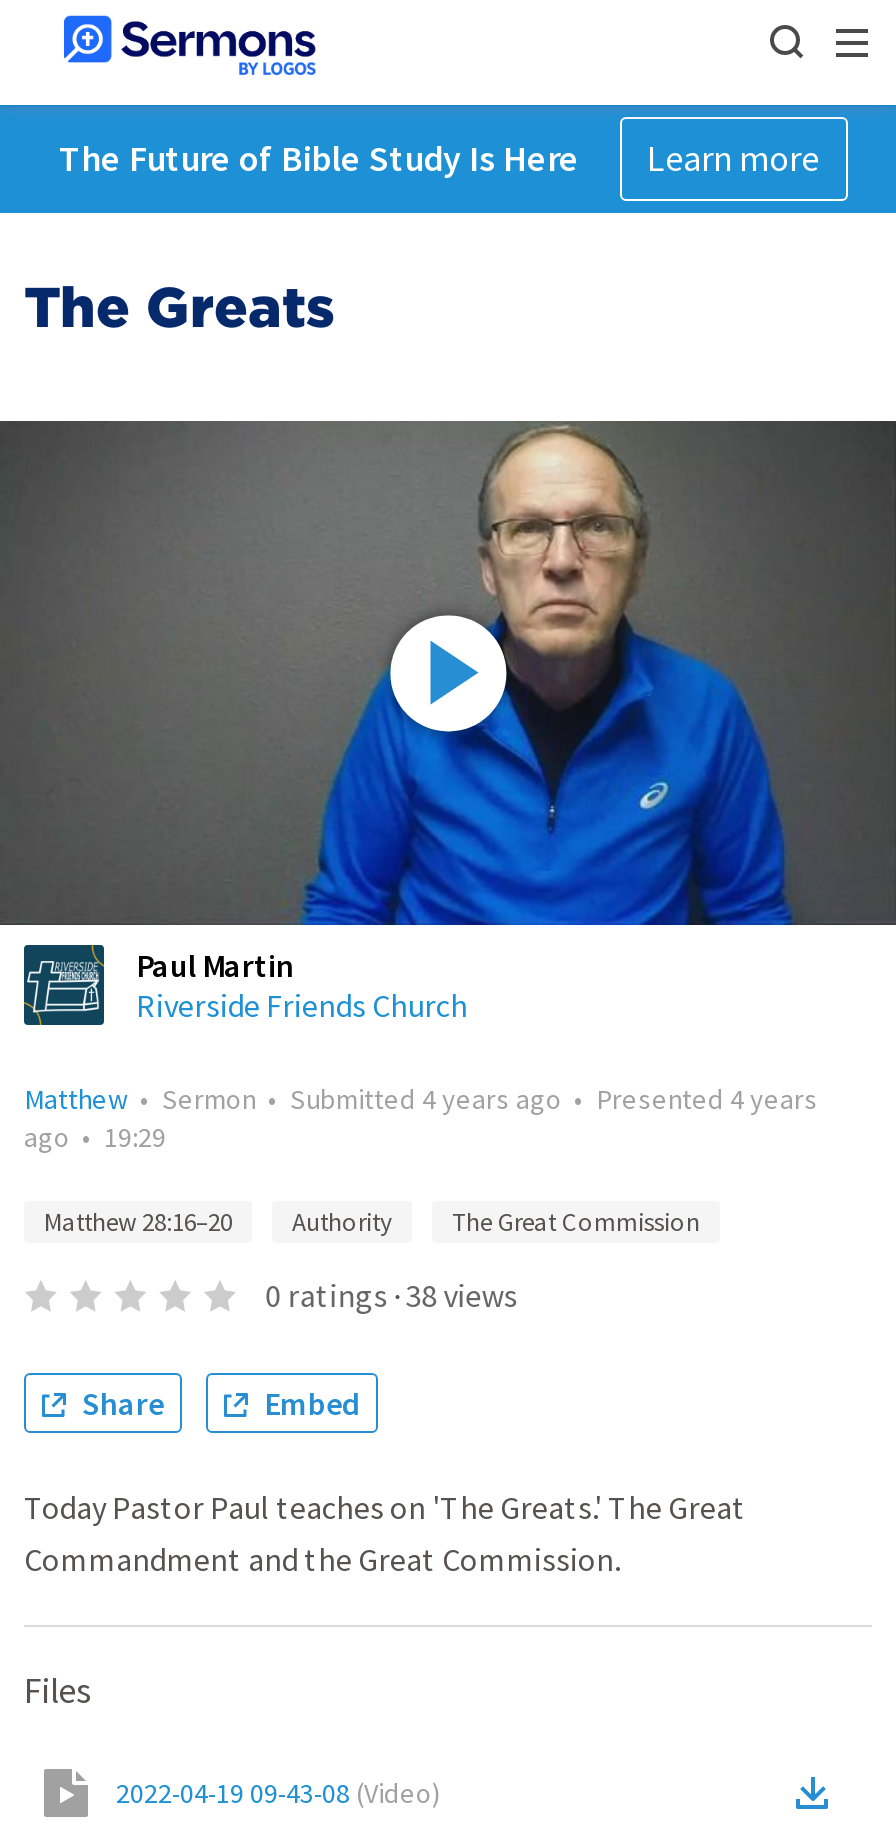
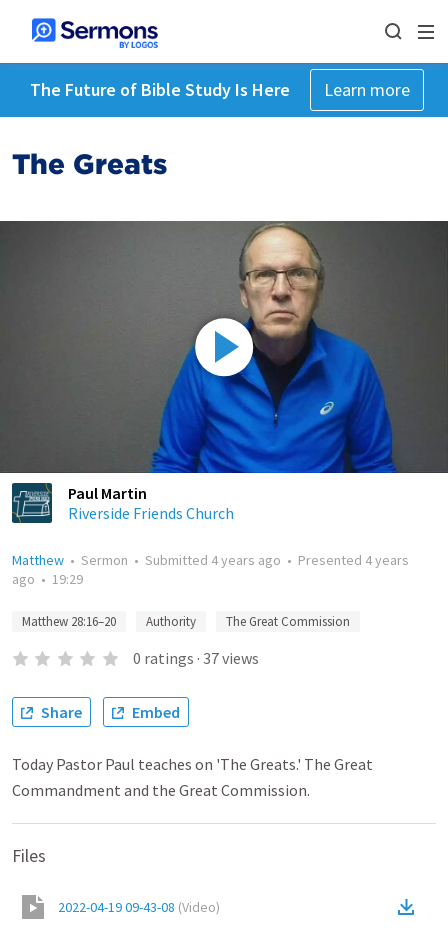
- 0 ratings · 38 views
+ 0 ratings · 37 views
